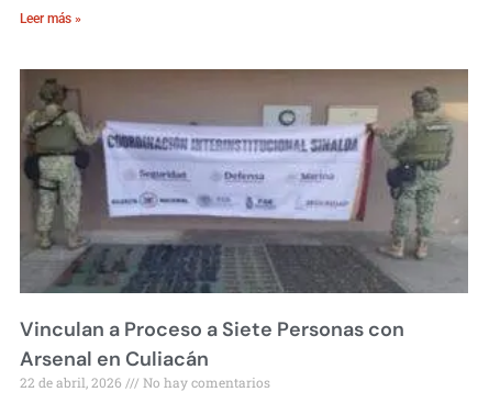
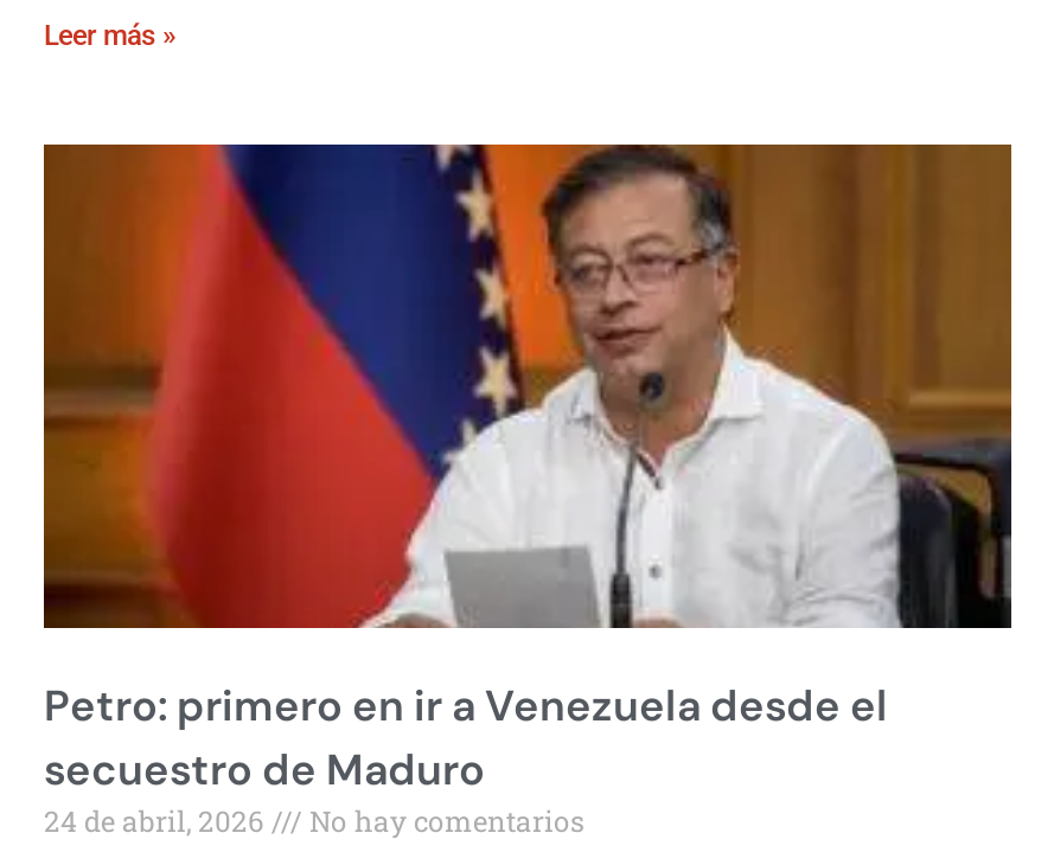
- [image]
- Vinculan a Proceso a Siete Personas con
- Arsenal en Culiacán
- 22 de abril, 2026
+ [image]
+ Petro: primero en ir a Venezuela desde el
+ secuestro de Maduro
+ 24 de abril, 2026
